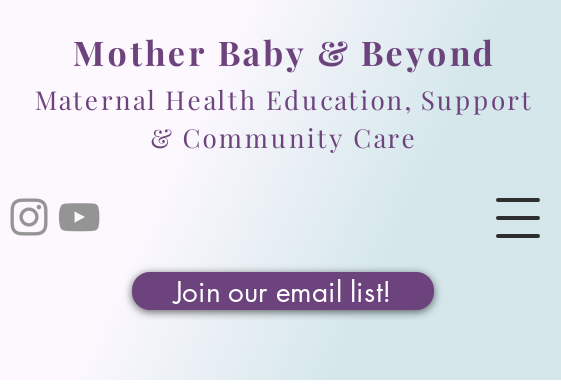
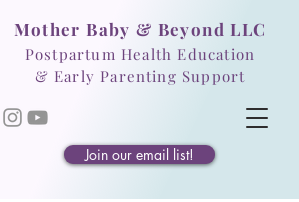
- Mother Baby & Beyond
- Maternal Health Education, Support
- & Community Care
+ Mother Baby & Beyond LLC
+ Postpartum Health Education
+ & Early Parenting Support
